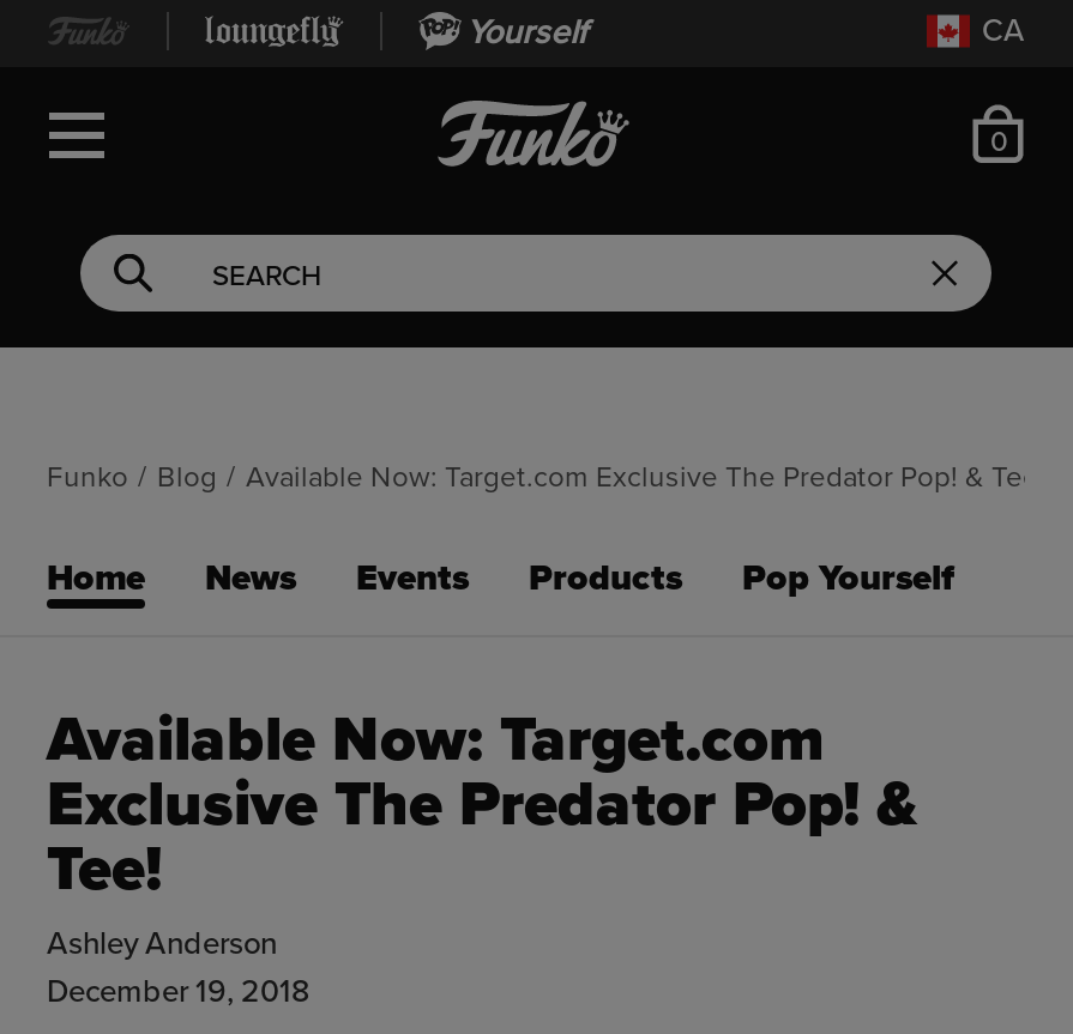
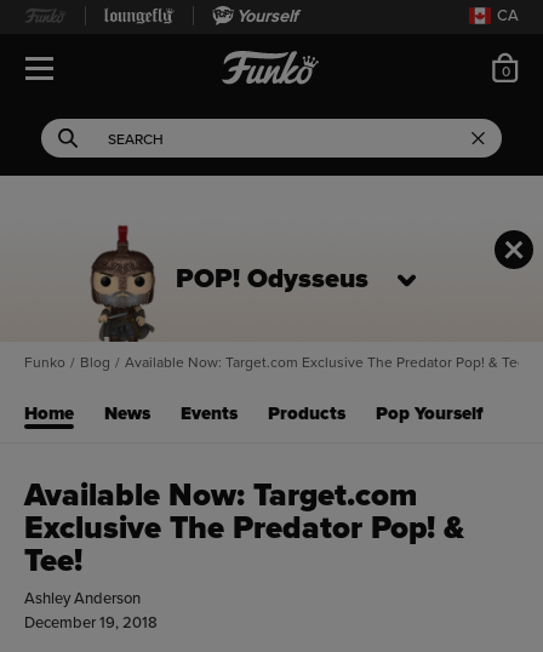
+ [image]
+ POP! Odysseus
